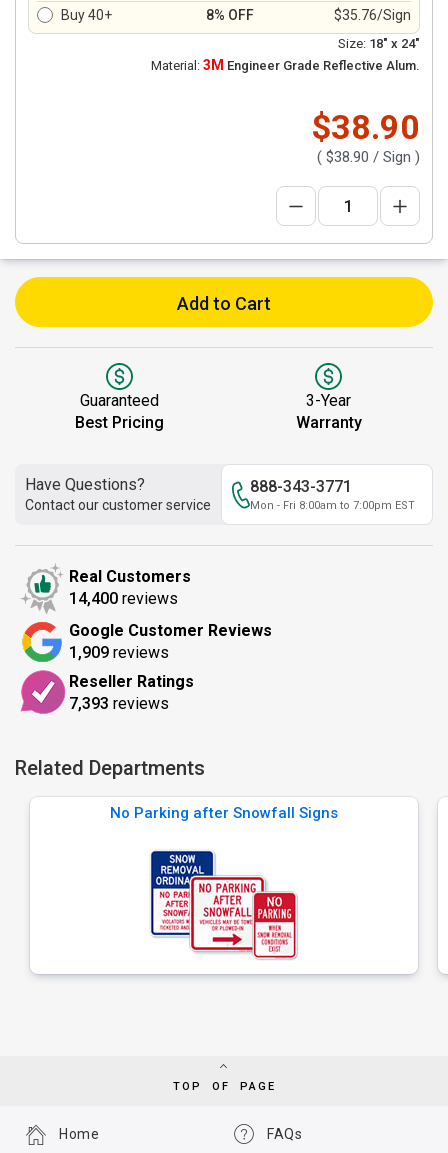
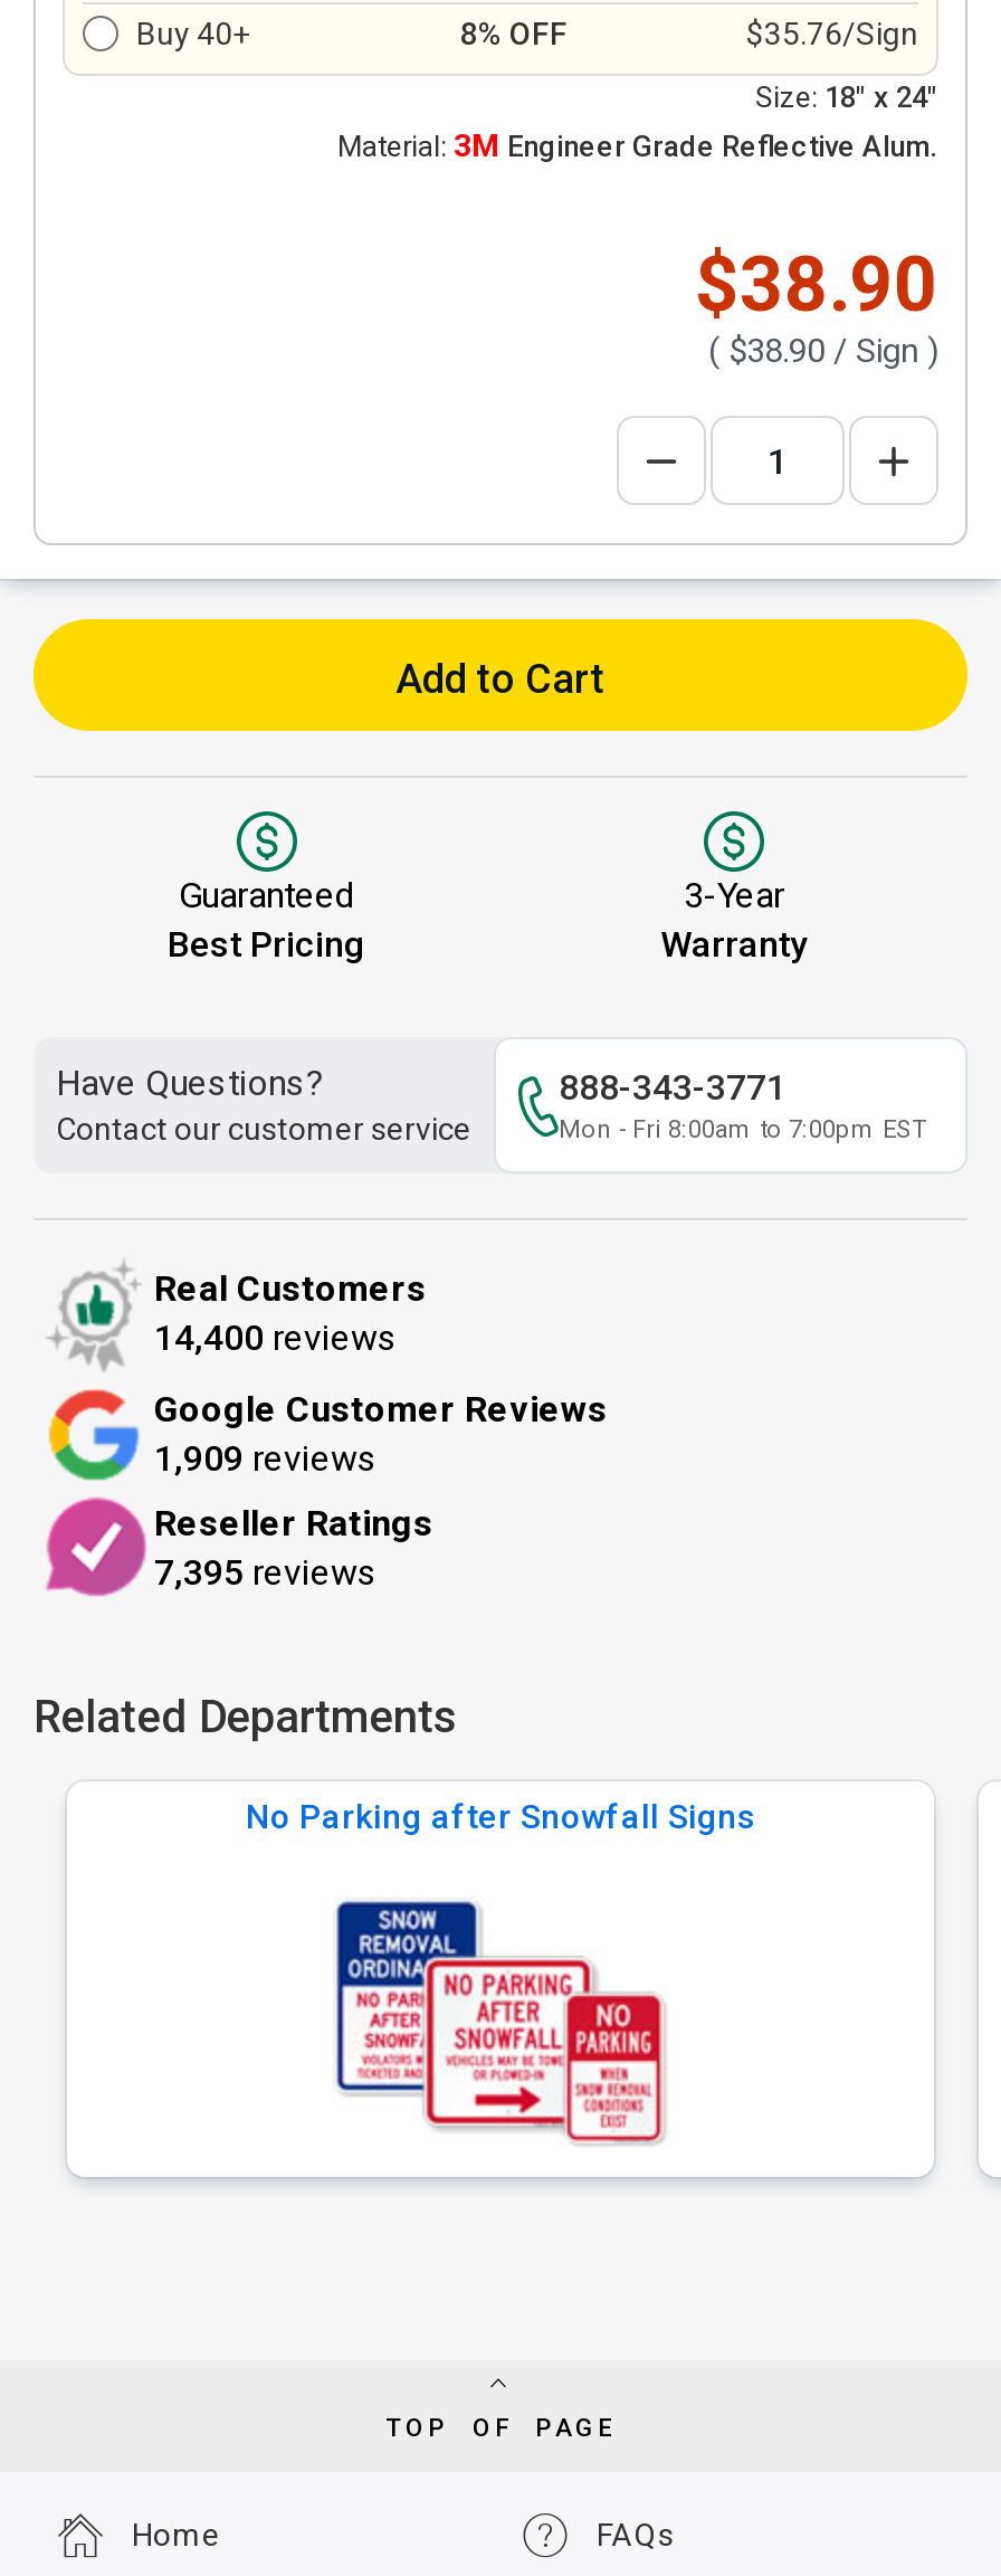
- 7,393 reviews
+ 7,395 reviews
